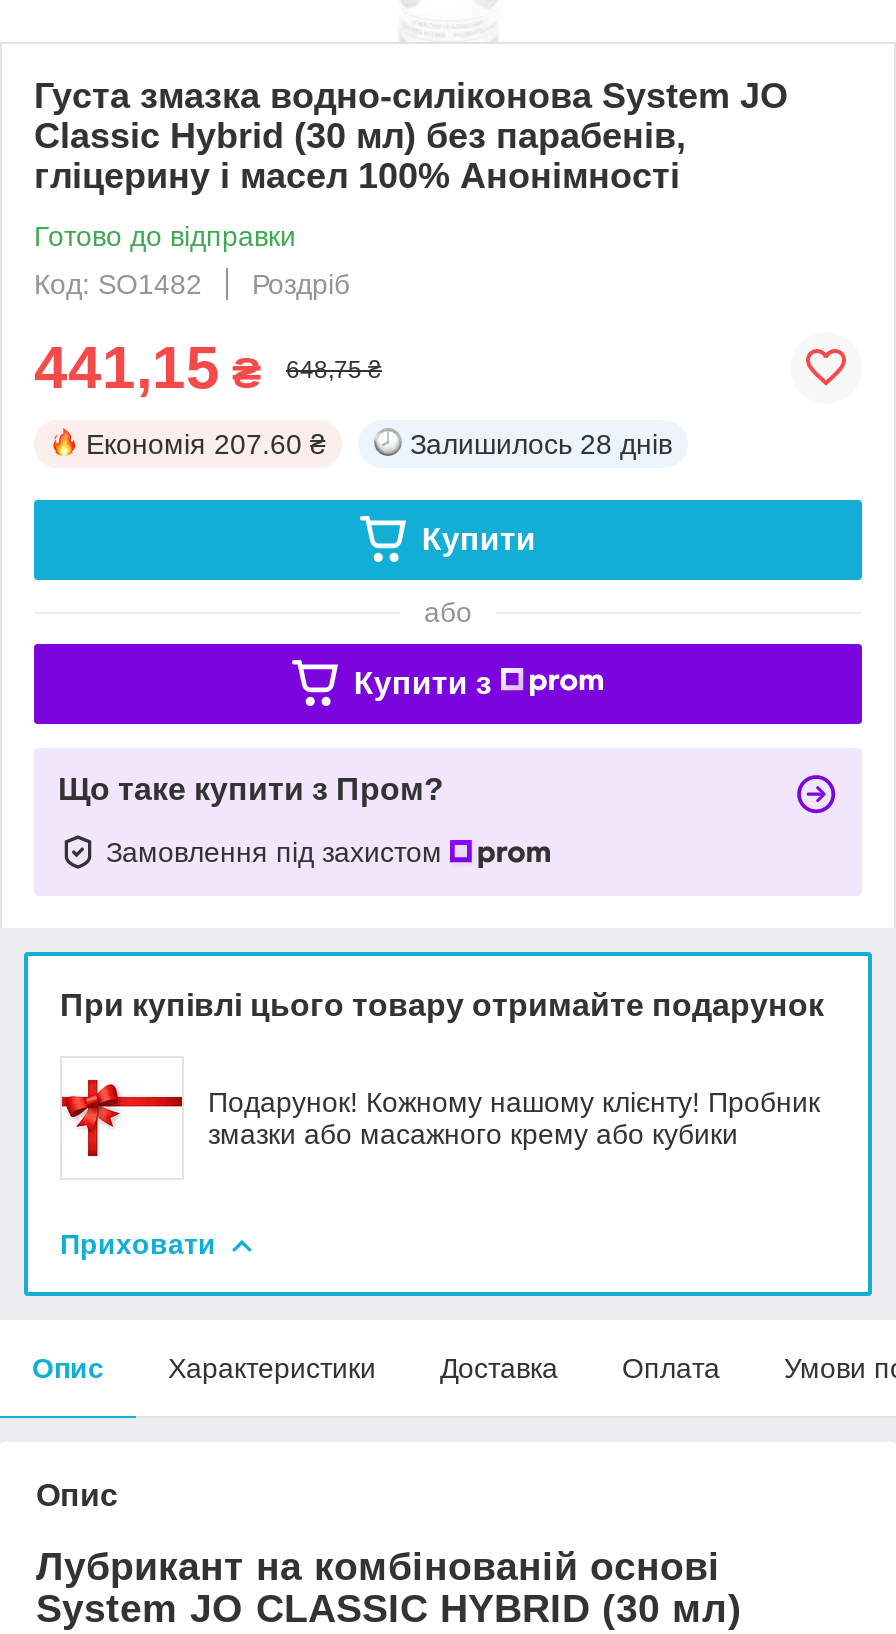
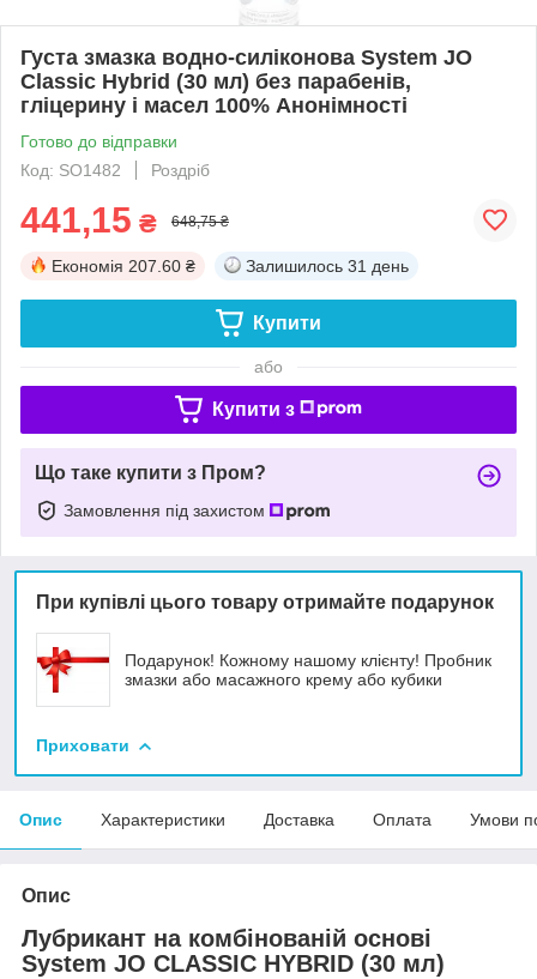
- Залишилось 28 днів
+ Залишилось 31 день
